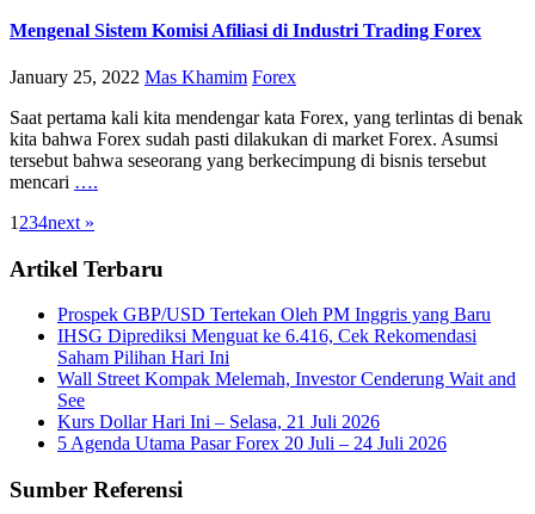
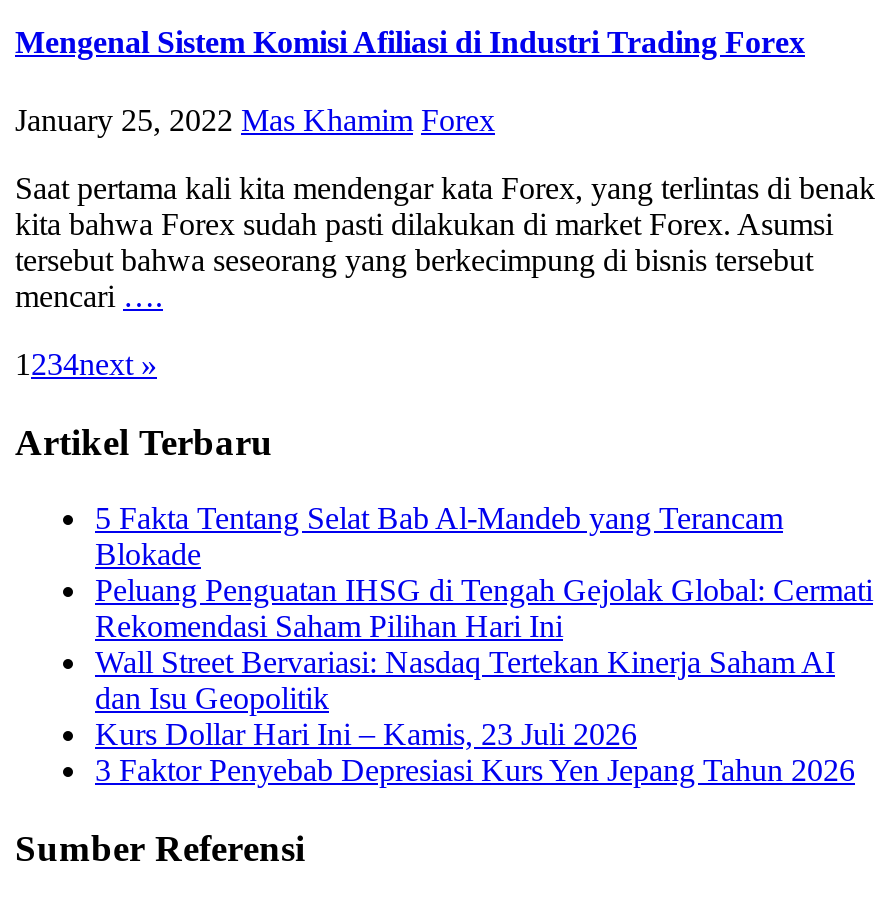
- Prospek GBP/USD Tertekan Oleh PM Inggris yang Baru
- IHSG Diprediksi Menguat ke 6.416, Cek Rekomendasi
- Saham Pilihan Hari Ini
- Wall Street Kompak Melemah, Investor Cenderung Wait and
- See
- Kurs Dollar Hari Ini – Selasa, 21 Juli 2026
- 5 Agenda Utama Pasar Forex 20 Juli – 24 Juli 2026
+ 5 Fakta Tentang Selat Bab Al-Mandeb yang Terancam
+ Blokade
+ Peluang Penguatan IHSG di Tengah Gejolak Global: Cermati
+ Rekomendasi Saham Pilihan Hari Ini
+ Wall Street Bervariasi: Nasdaq Tertekan Kinerja Saham AI
+ dan Isu Geopolitik
+ Kurs Dollar Hari Ini – Kamis, 23 Juli 2026
+ 3 Faktor Penyebab Depresiasi Kurs Yen Jepang Tahun 2026
